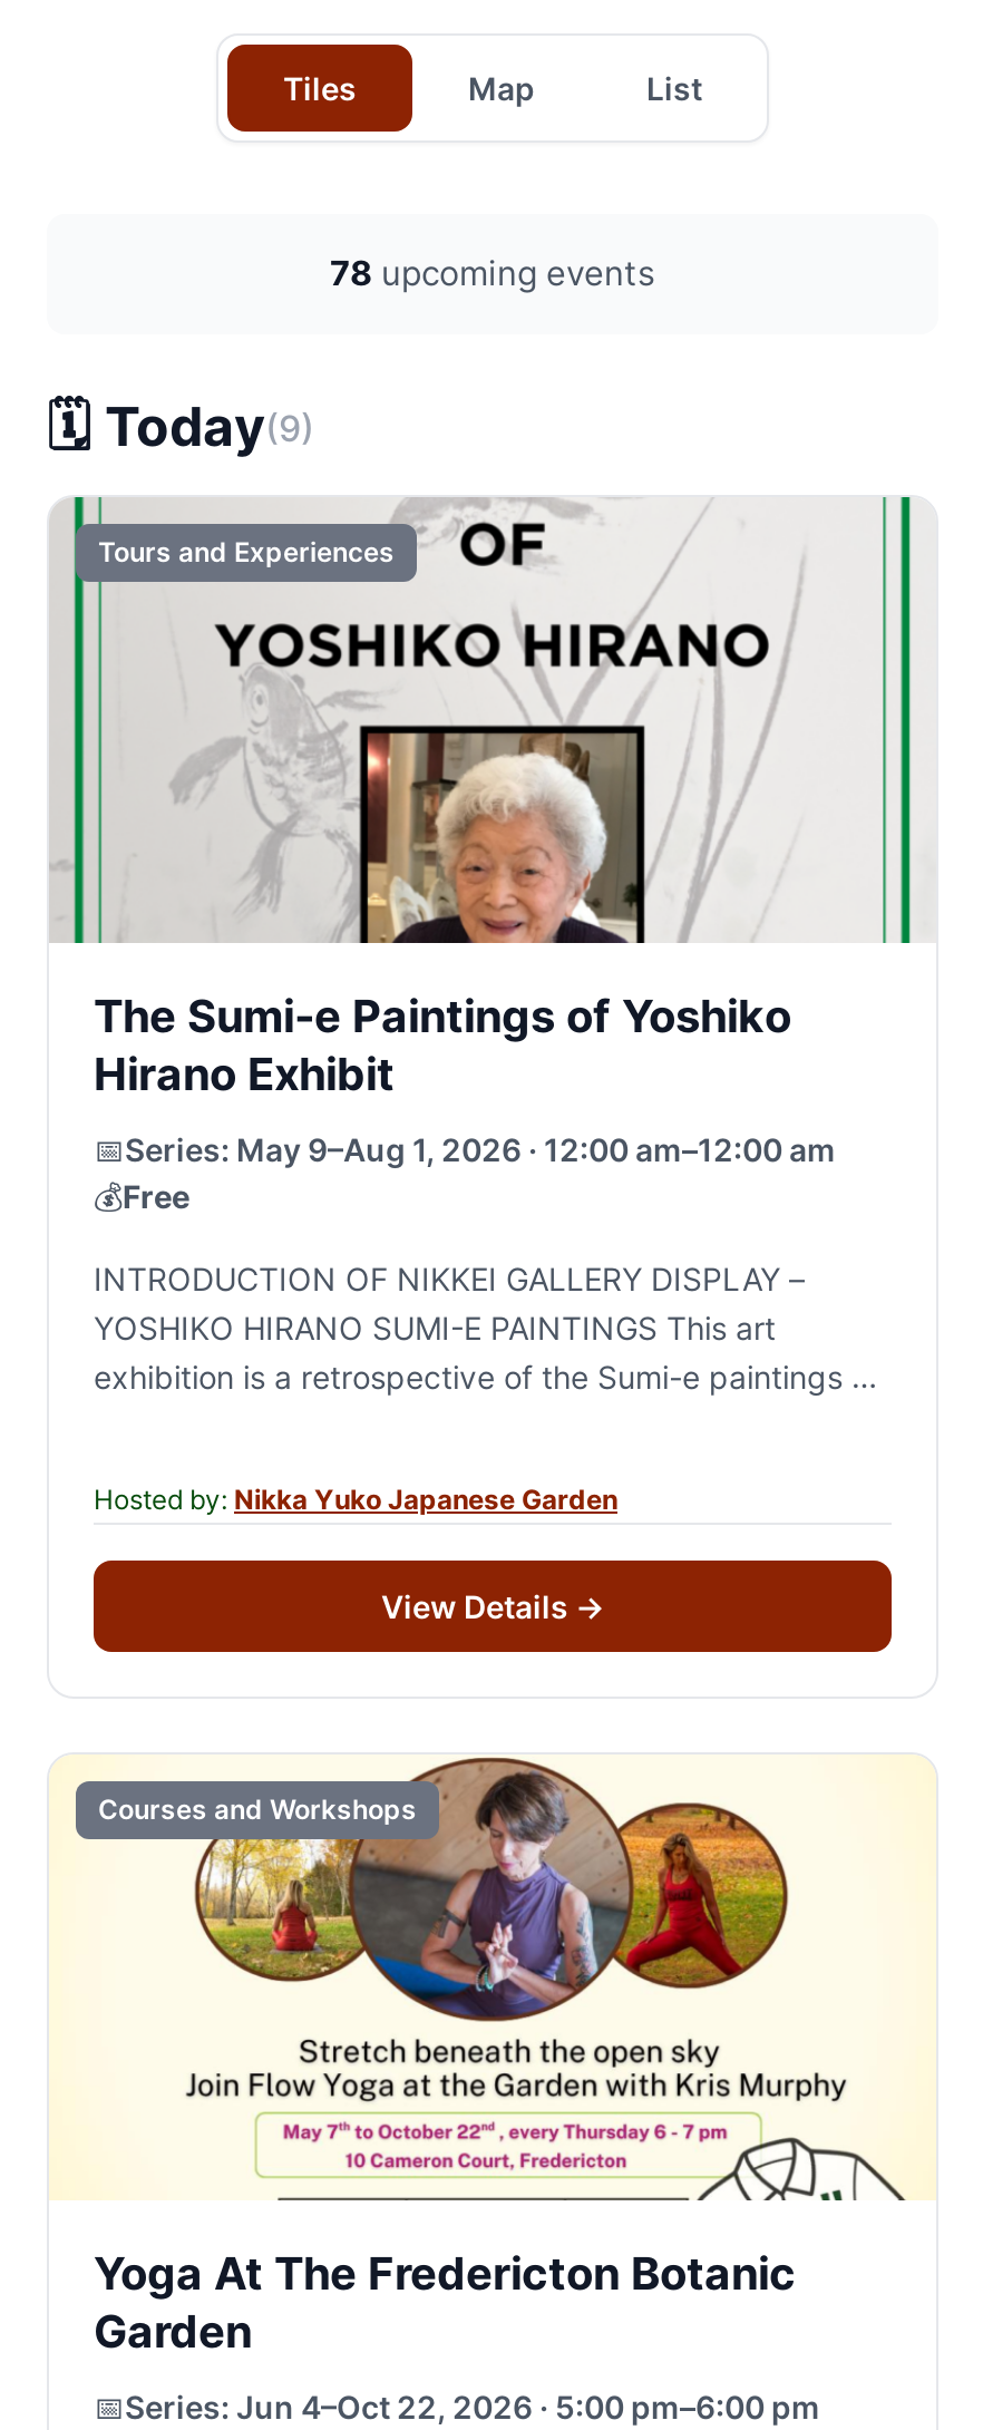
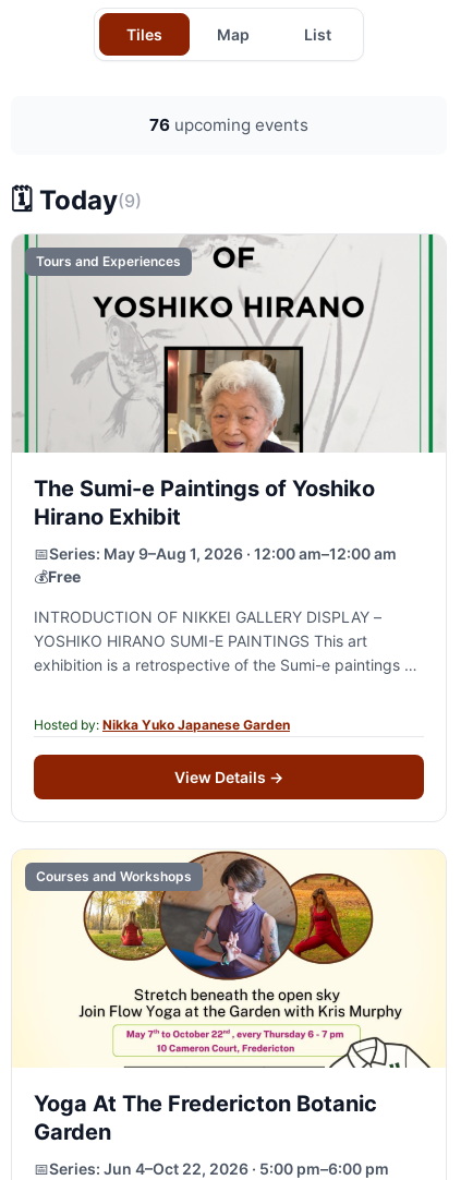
- 78 upcoming events
+ 76 upcoming events
